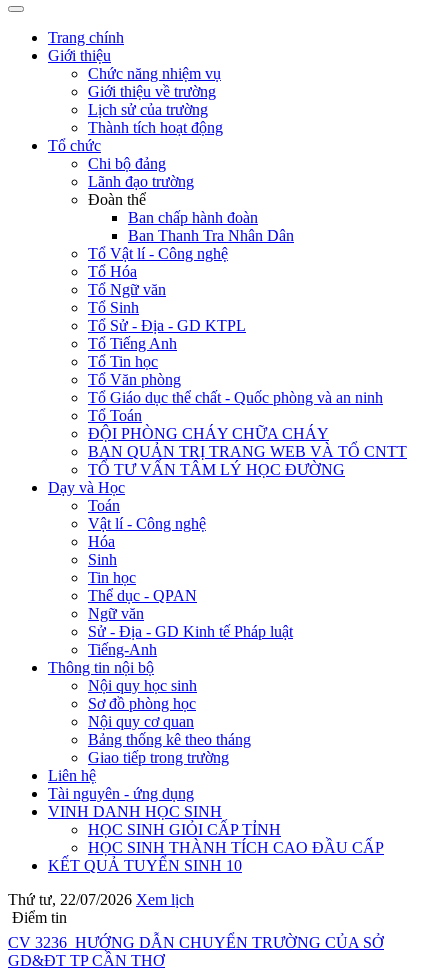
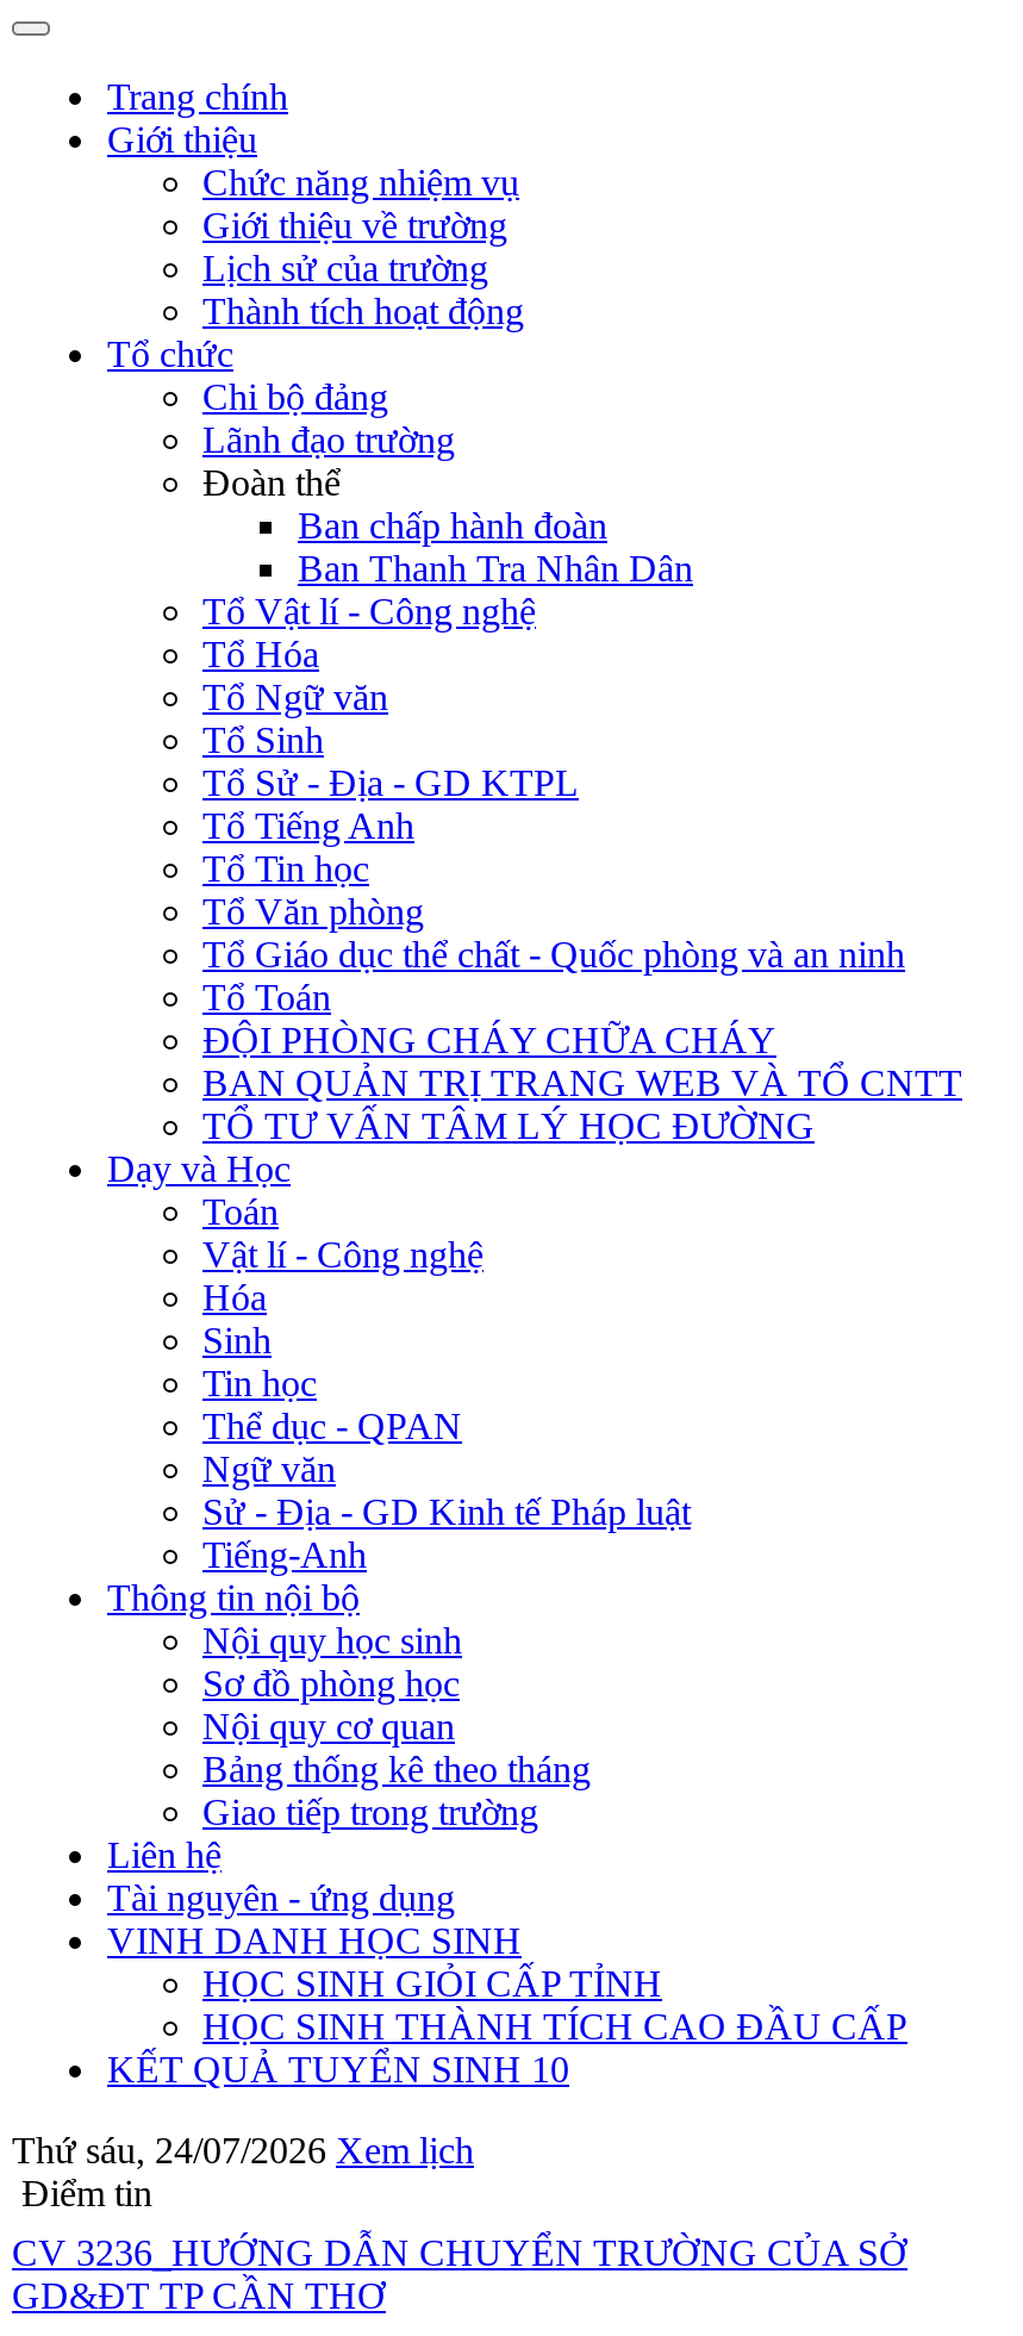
- Thứ tư, 22/07/2026 Xem lịch
+ Thứ sáu, 24/07/2026 Xem lịch
